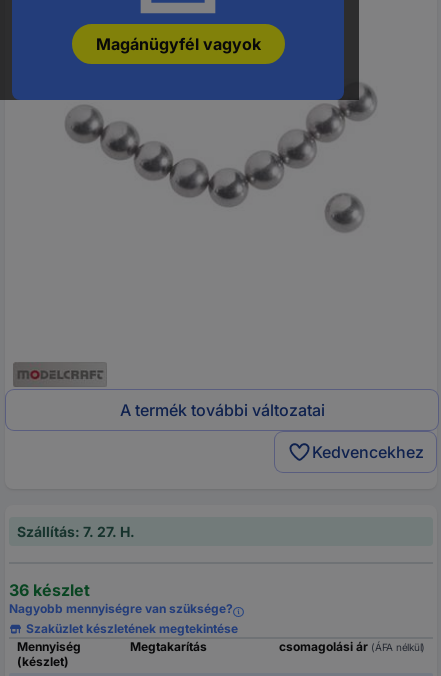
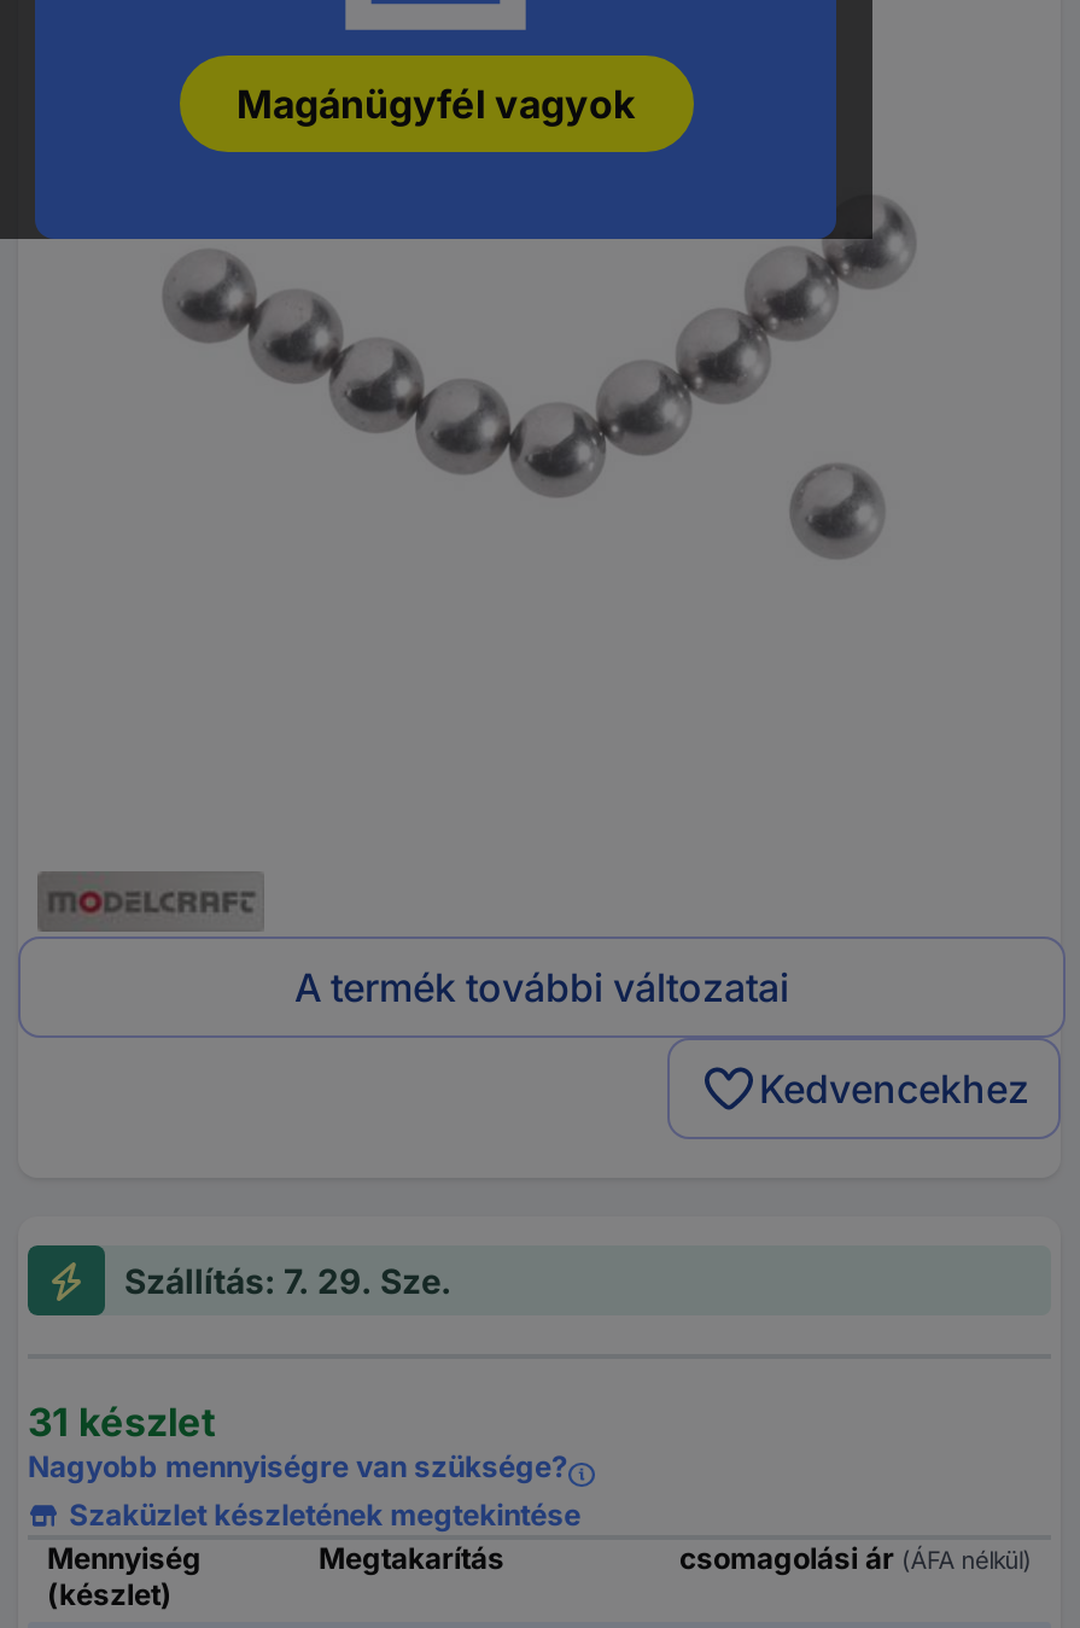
- Szállítás: 7. 27. H.
+ Szállítás: 7. 29. Sze.

- 36 készlet
+ 31 készlet
